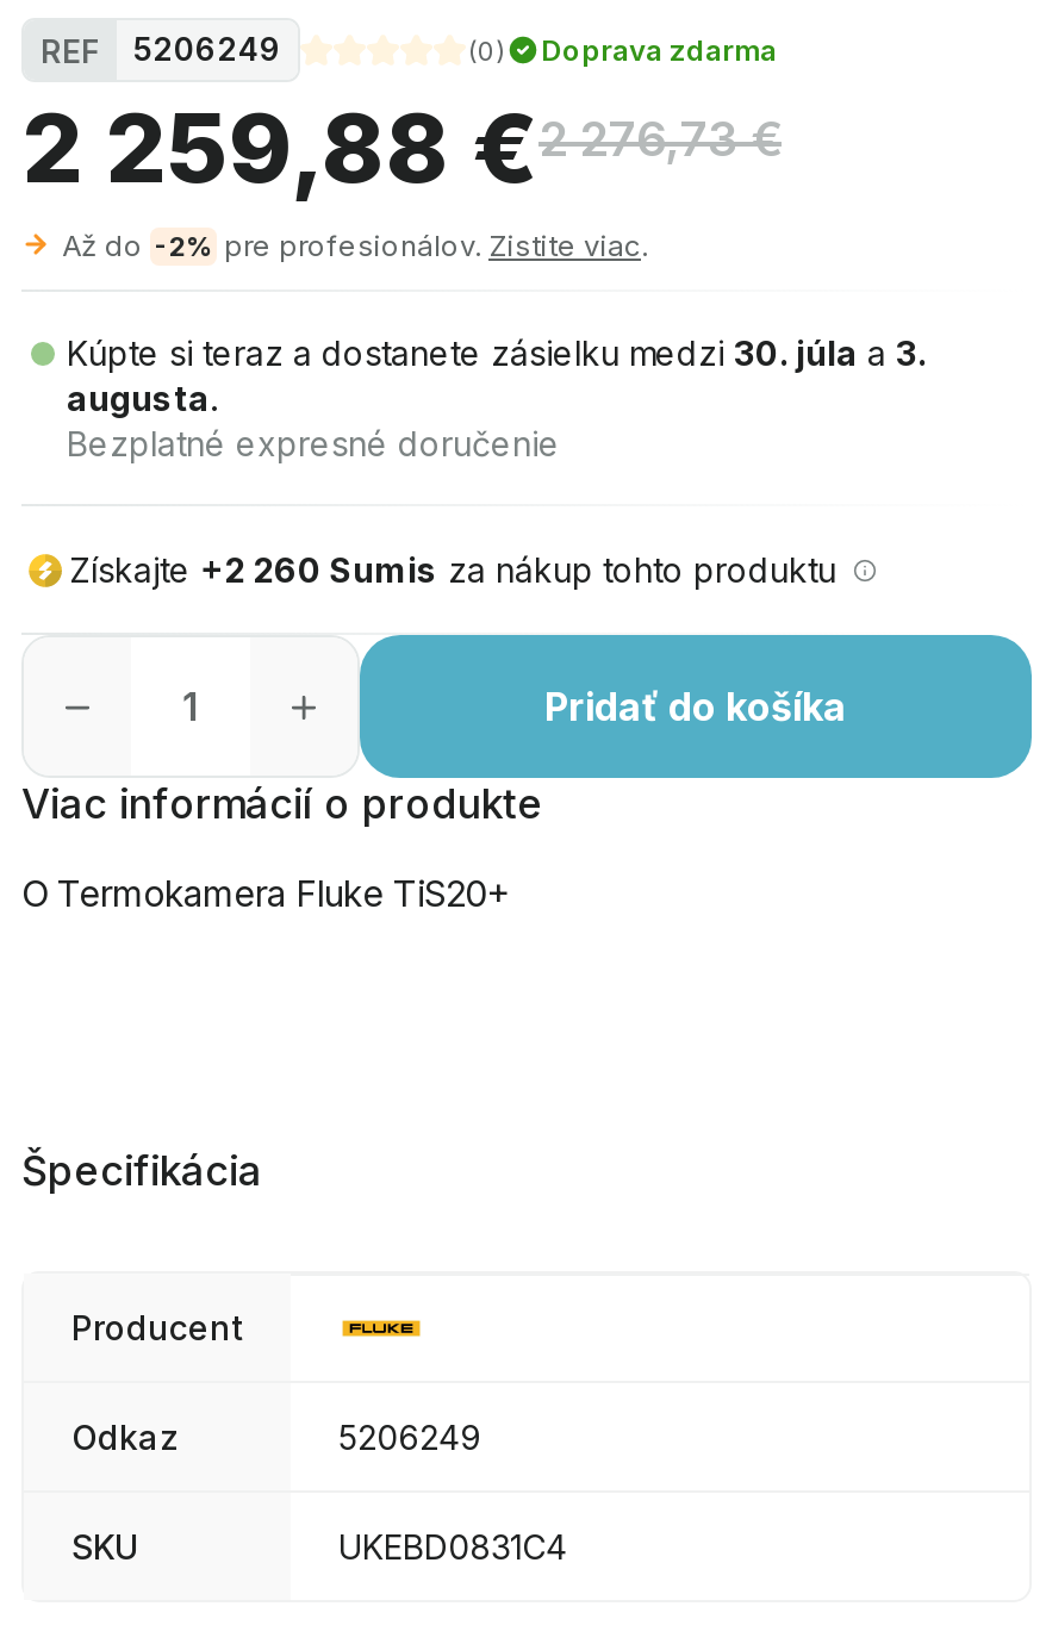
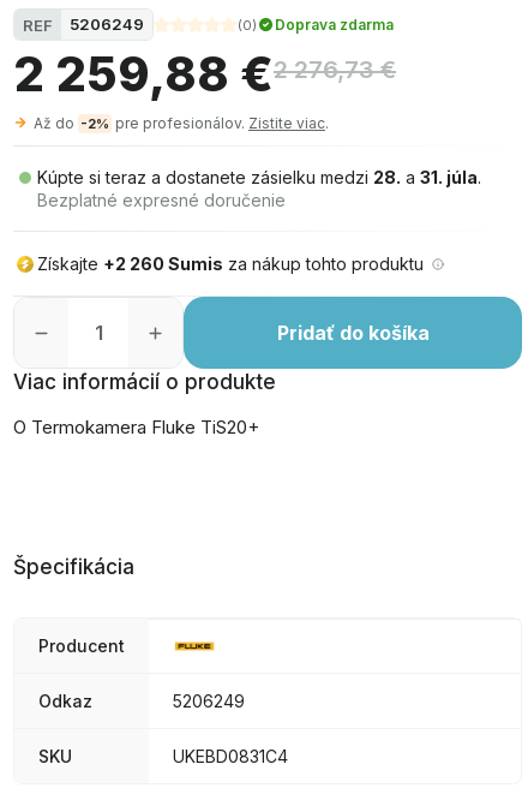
- Kúpte si teraz a dostanete zásielku medzi 30. júla a 3.
- augusta.
+ Kúpte si teraz a dostanete zásielku medzi 28. a 31. júla.
